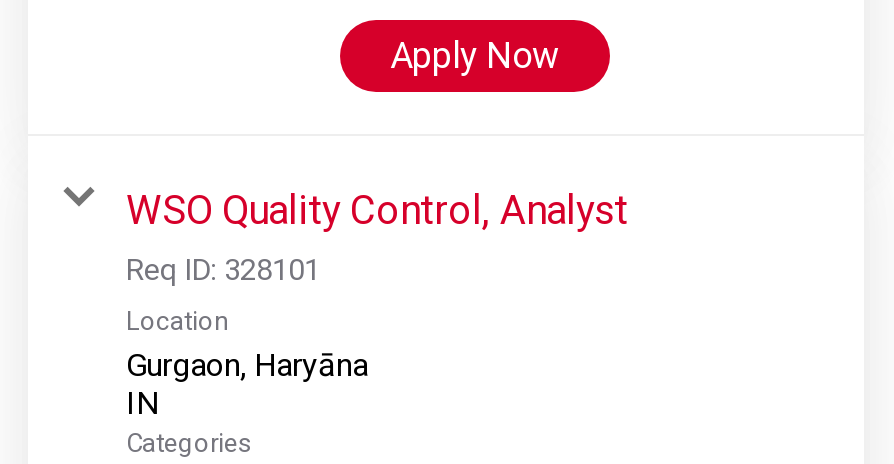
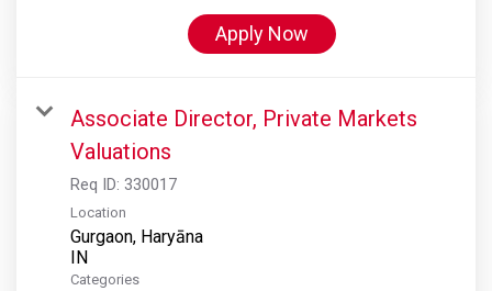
- WSO Quality Control, Analyst
- Req ID: 328101
+ Associate Director, Private Markets
+ Valuations
+ Req ID: 330017
